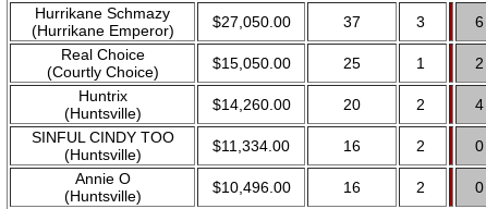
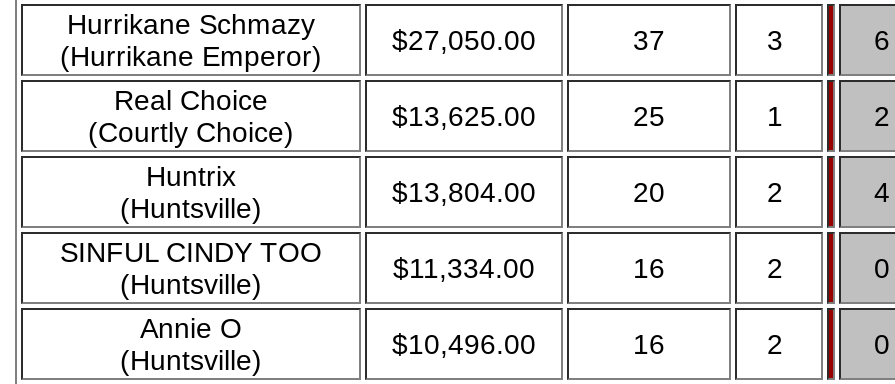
- $15,050.00
+ $13,625.00

- $14,260.00
+ $13,804.00
